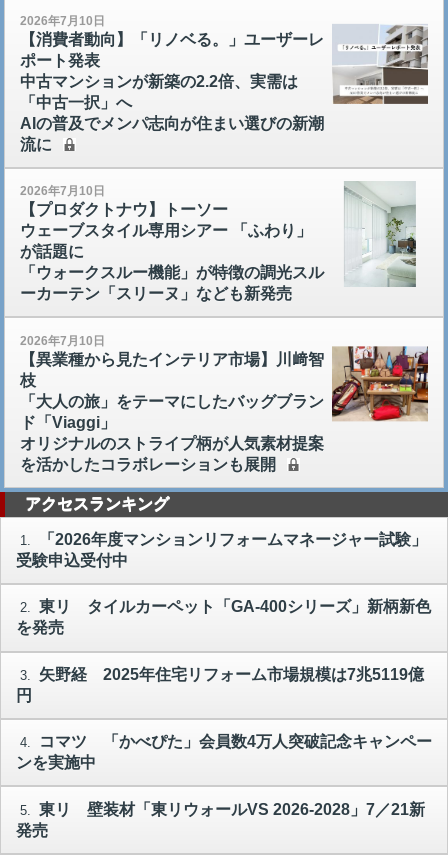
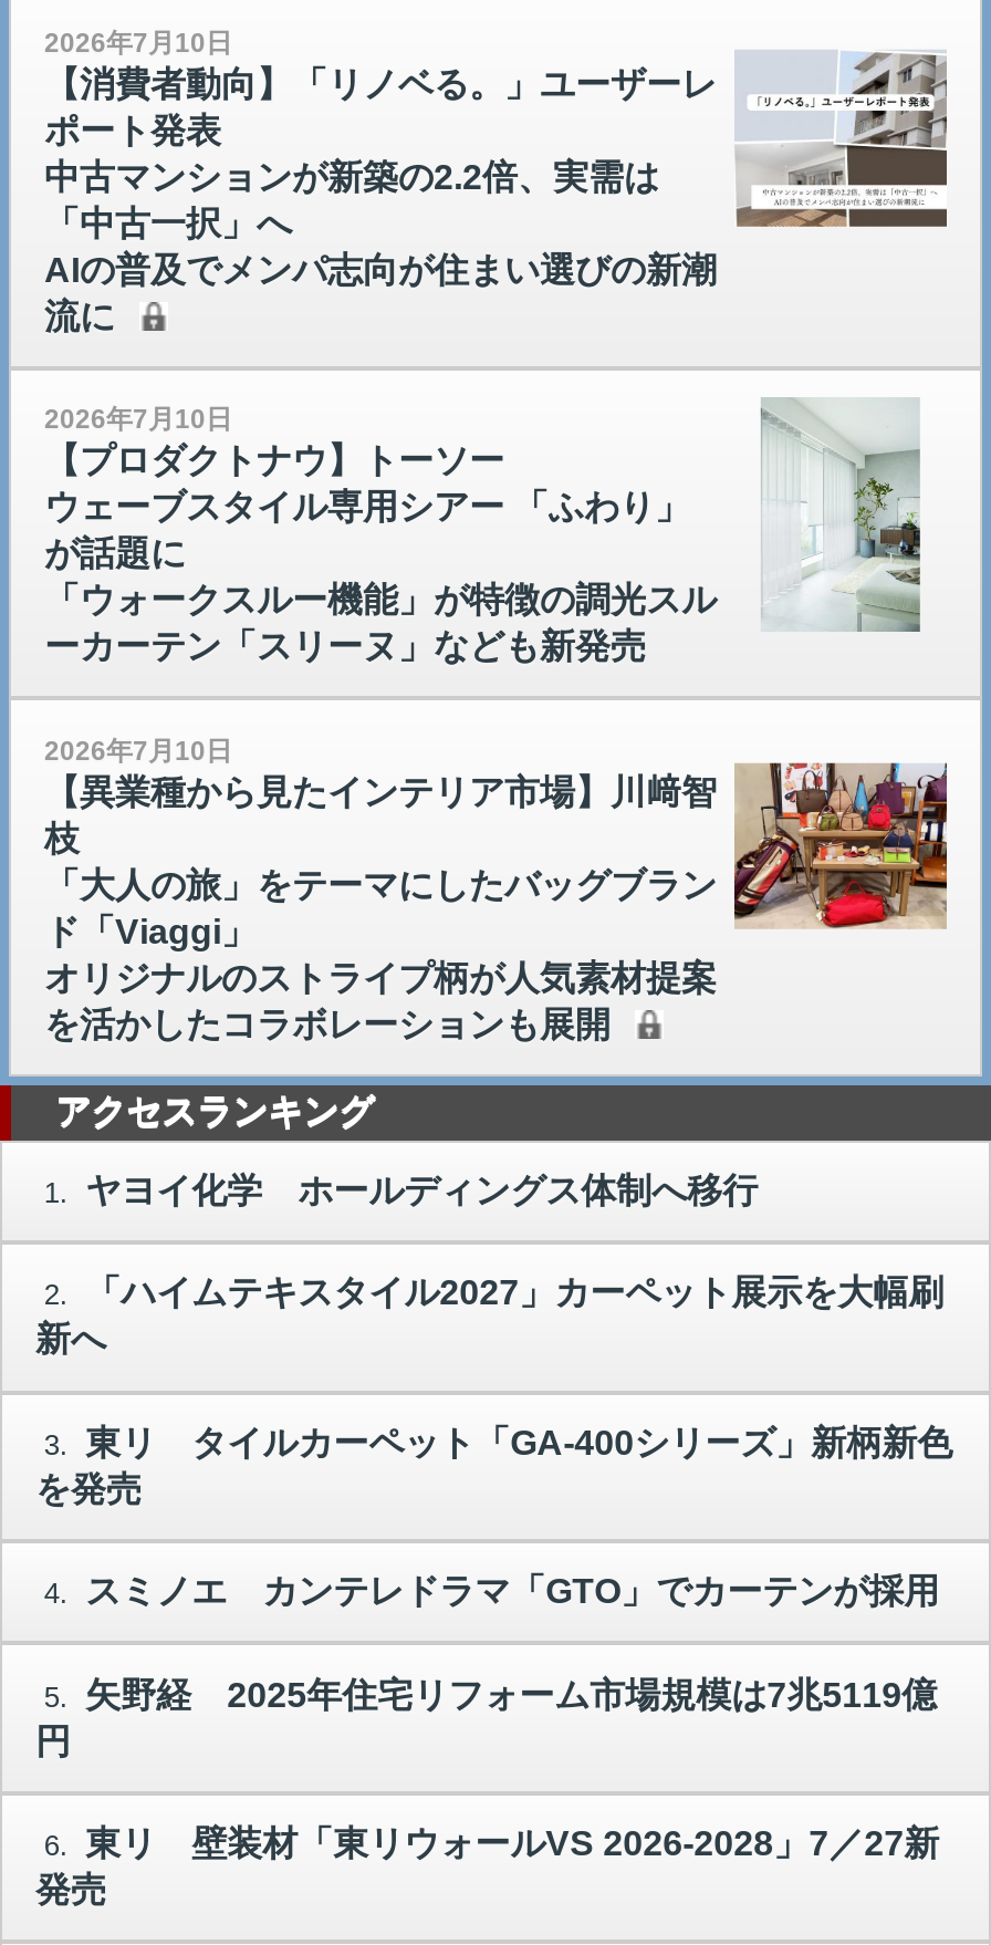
- 1. 「2026年度マンションリフォームマネージャー試験」
- 受験申込受付中
- 2. 東リ タイルカーペット「GA-400シリーズ」新柄新色
+ 1. ヤヨイ化学 ホールディングス体制へ移行
+ 2. 「ハイムテキスタイル2027」カーペット展示を大幅刷
+ 新へ
+ 3. 東リ タイルカーペット「GA-400シリーズ」新柄新色

moved down: を発売

- 3. 矢野経 2025年住宅リフォーム市場規模は7兆5119億
+ 4. スミノエ カンテレドラマ「GTO」でカーテンが採用
+ 5. 矢野経 2025年住宅リフォーム市場規模は7兆5119億

moved down: 円

- 4. コマツ 「かべぴた」会員数4万人突破記念キャンペー
- ンを実施中
- 5. 東リ 壁装材「東リウォールVS 2026-2028」7／21新
+ 6. 東リ 壁装材「東リウォールVS 2026-2028」7／27新
